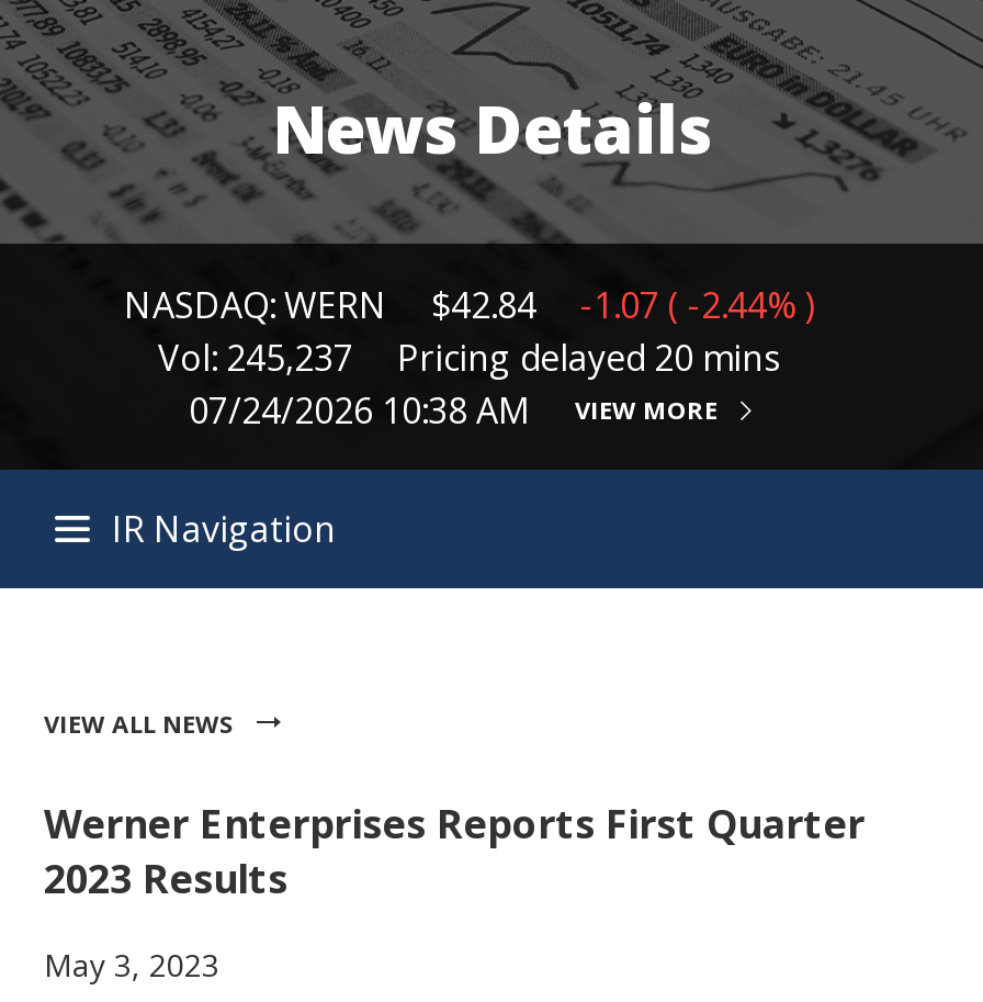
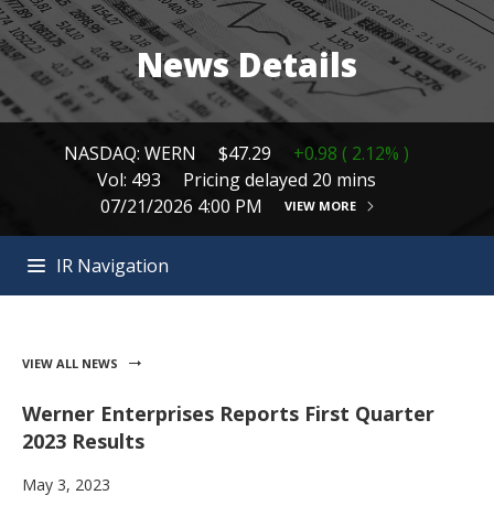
- 42.84
- -1.07 ( -2.44% )
- Vol: 245,237
+ 47.29
+ +0.98 ( 2.12% )
+ Vol: 493

- 07/24/2026 10:38 AM VIEW MORE
+ 07/21/2026 4:00 PM VIEW MORE
